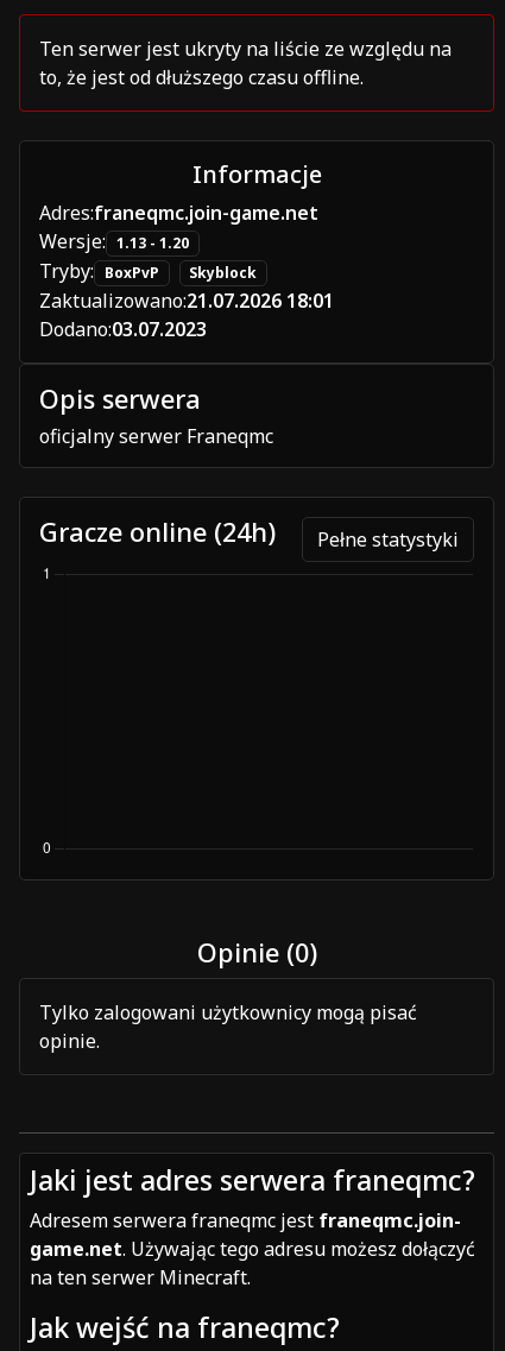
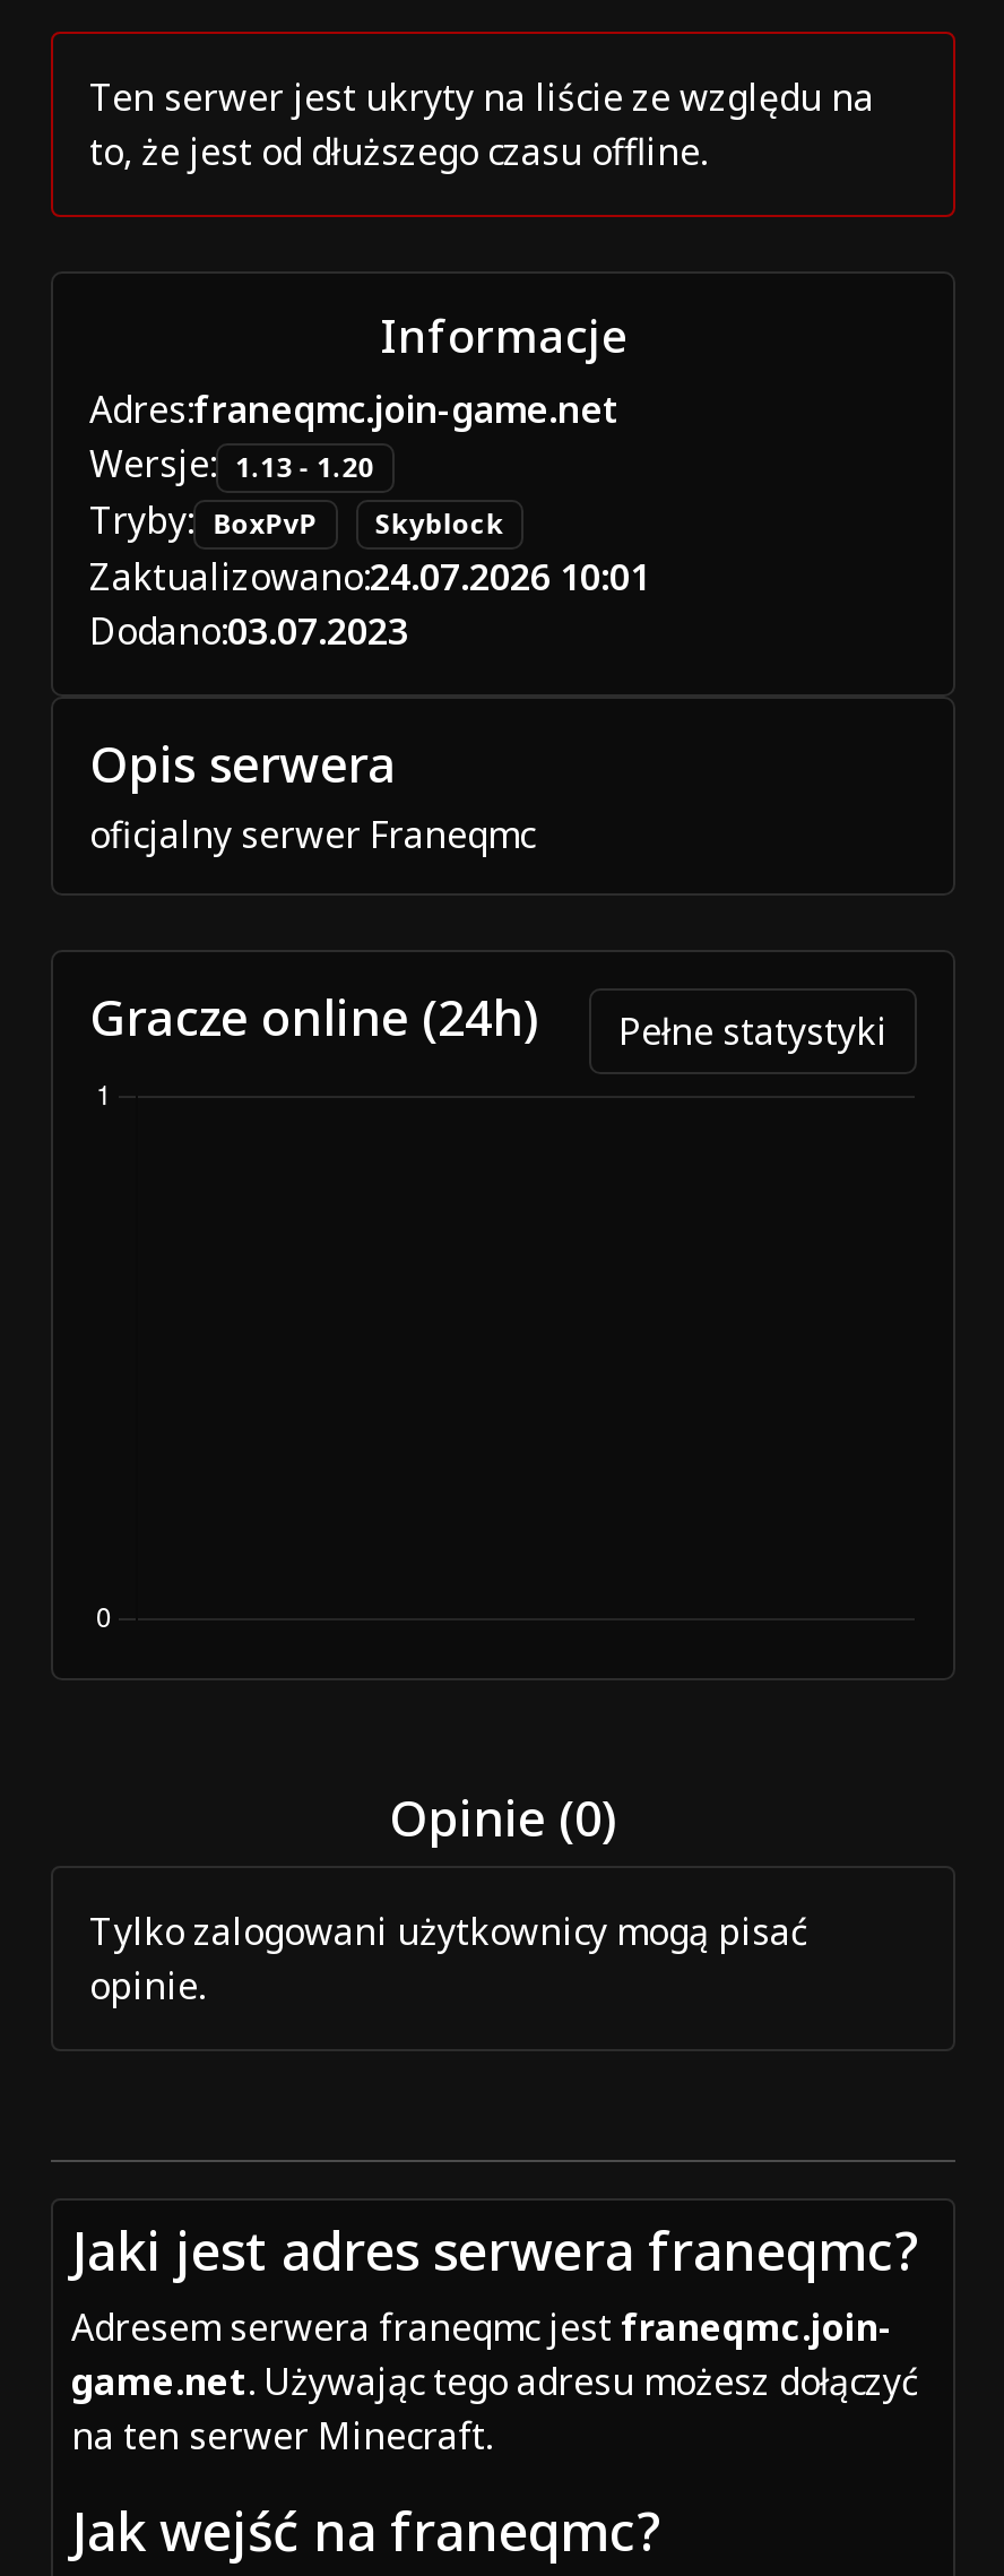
- Zaktualizowano:21.07.2026 18:01
+ Zaktualizowano:24.07.2026 10:01
